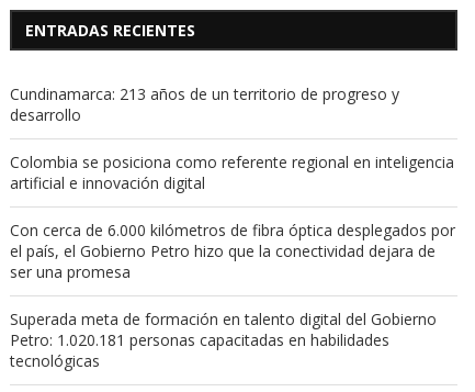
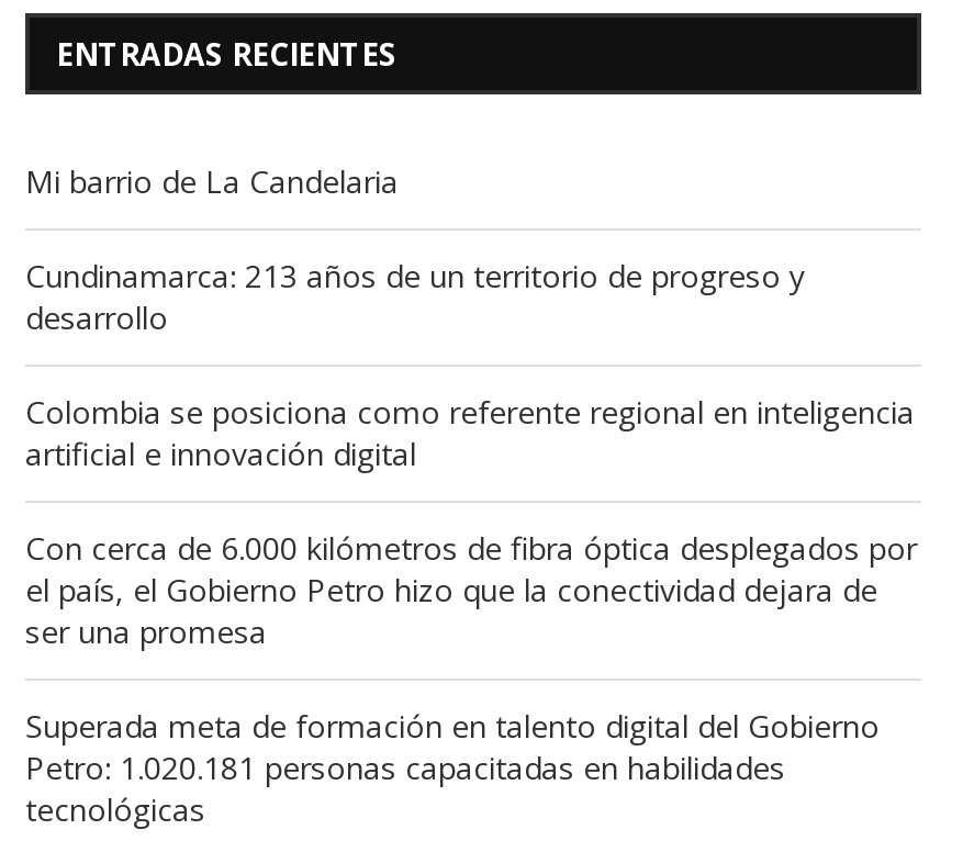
+ Mi barrio de La Candelaria
